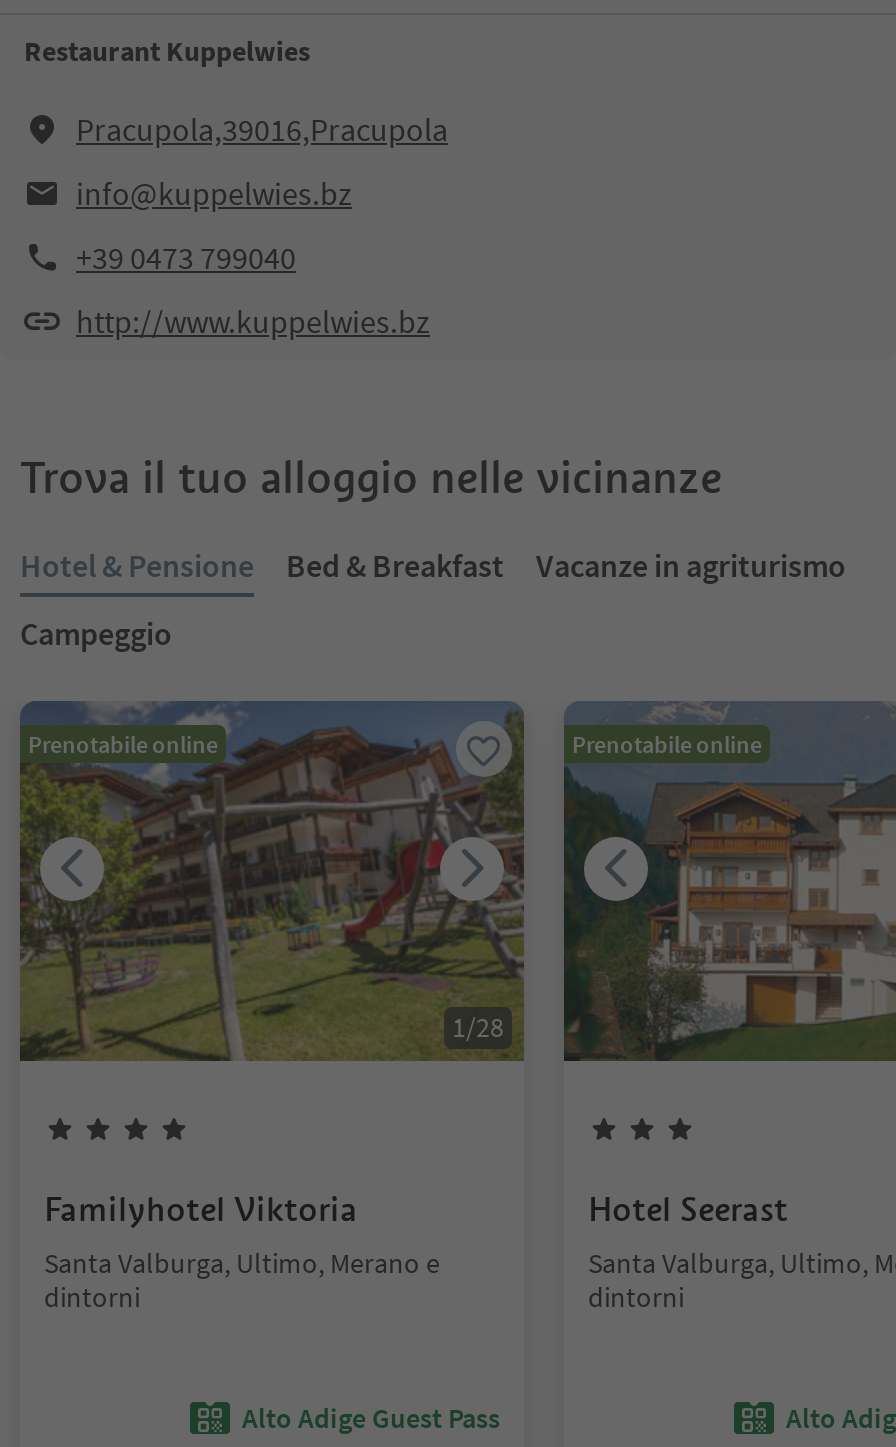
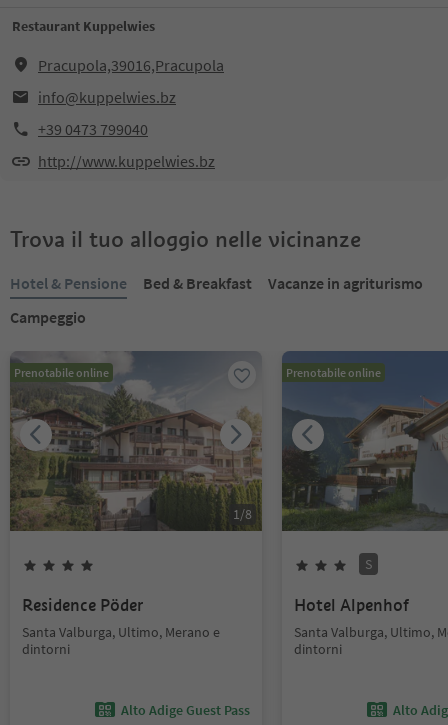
- [image]
- 1/28
+ [image]
+ 1/8

- [image]
+ [image]

- Familyhotel Viktoria
+ Residence Pöder

- Hotel Seerast
+ S
+ Hotel Alpenhof
